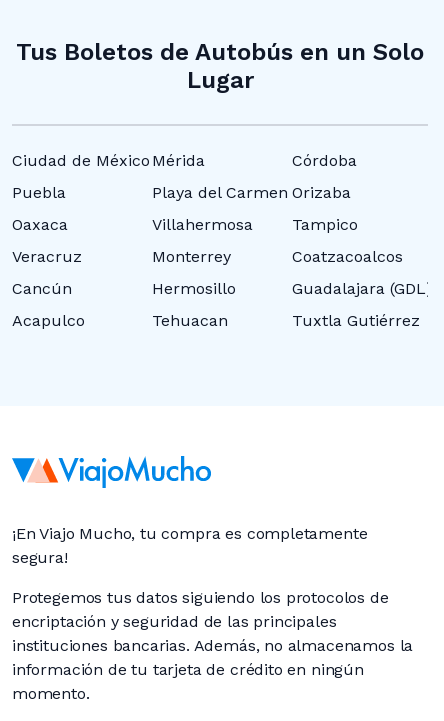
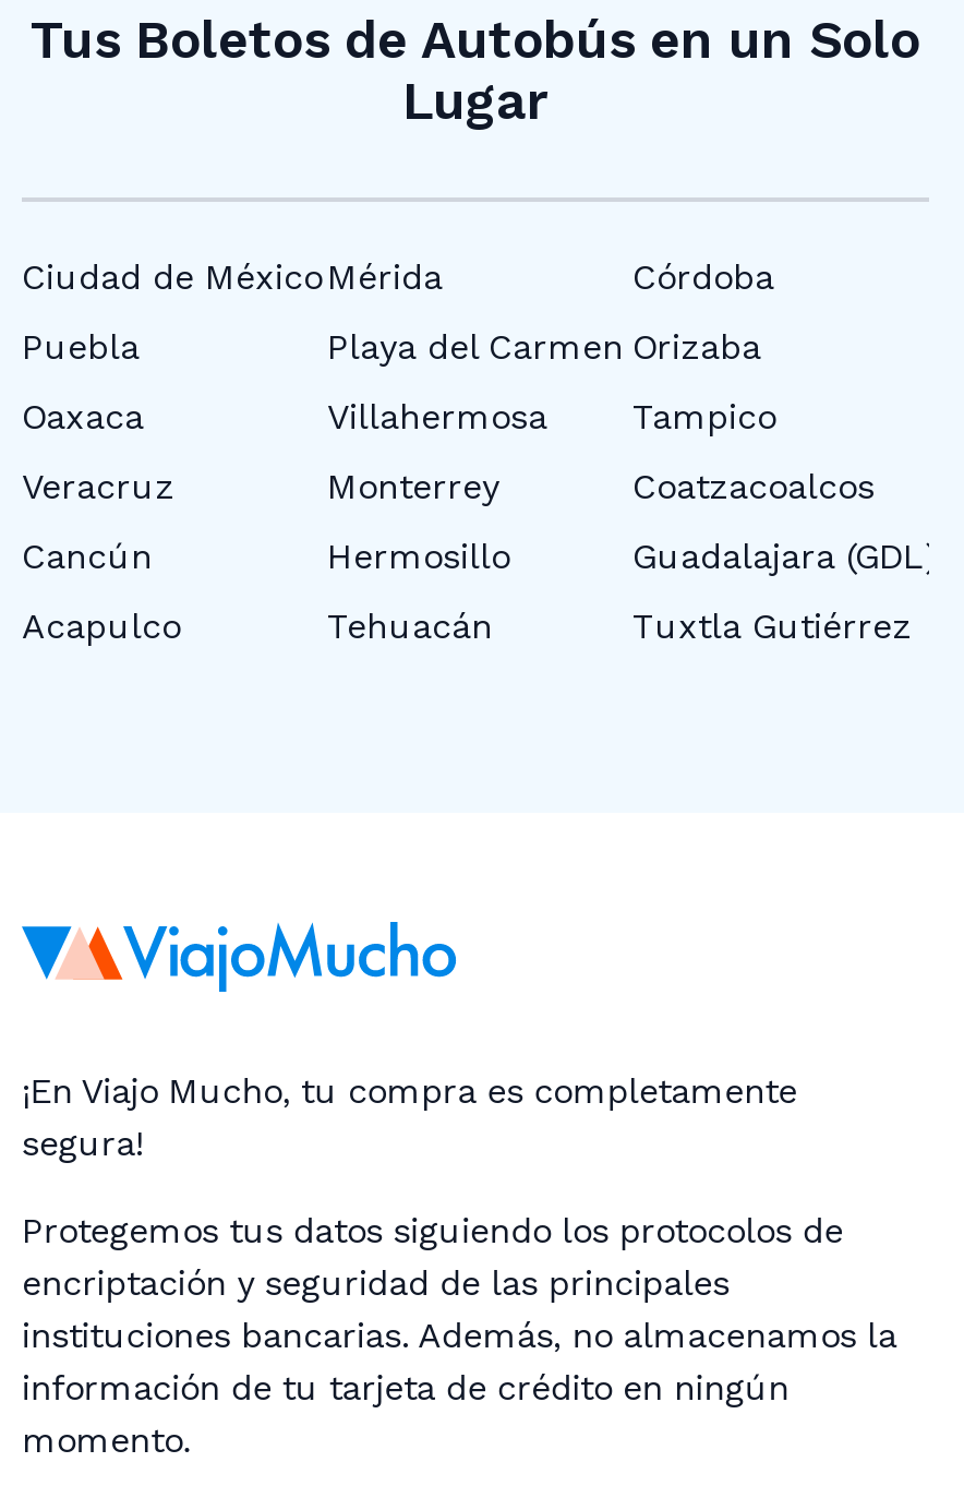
- Tehuacan
+ Tehuacán
